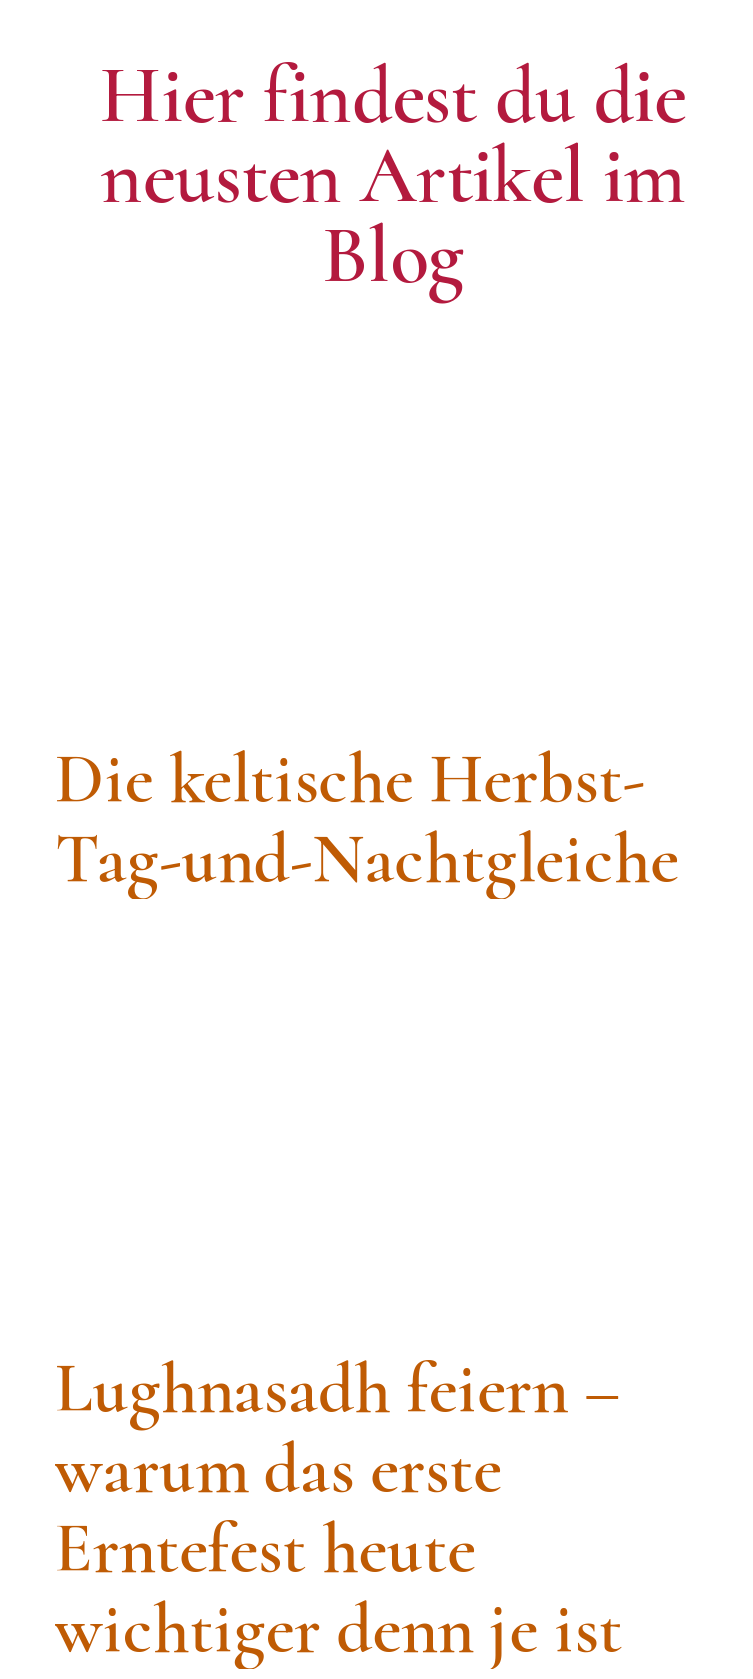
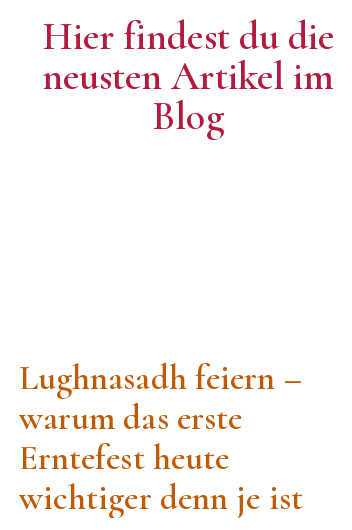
- Die keltische Herbst-
- Tag-und-Nachtgleiche
